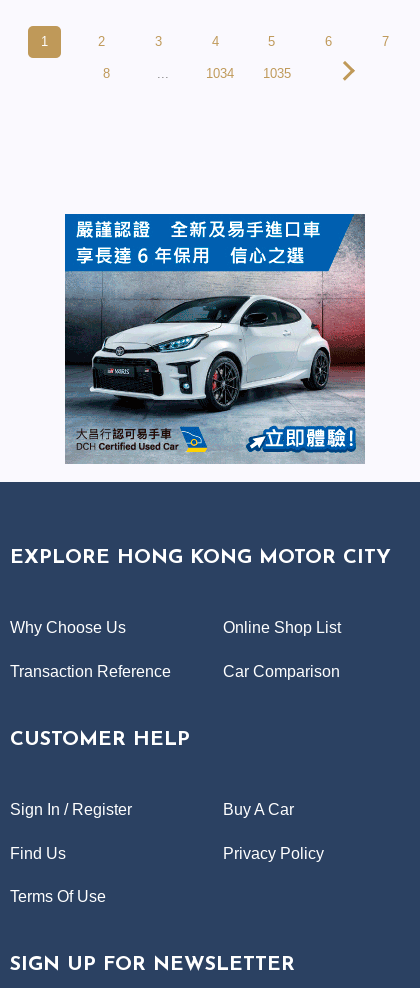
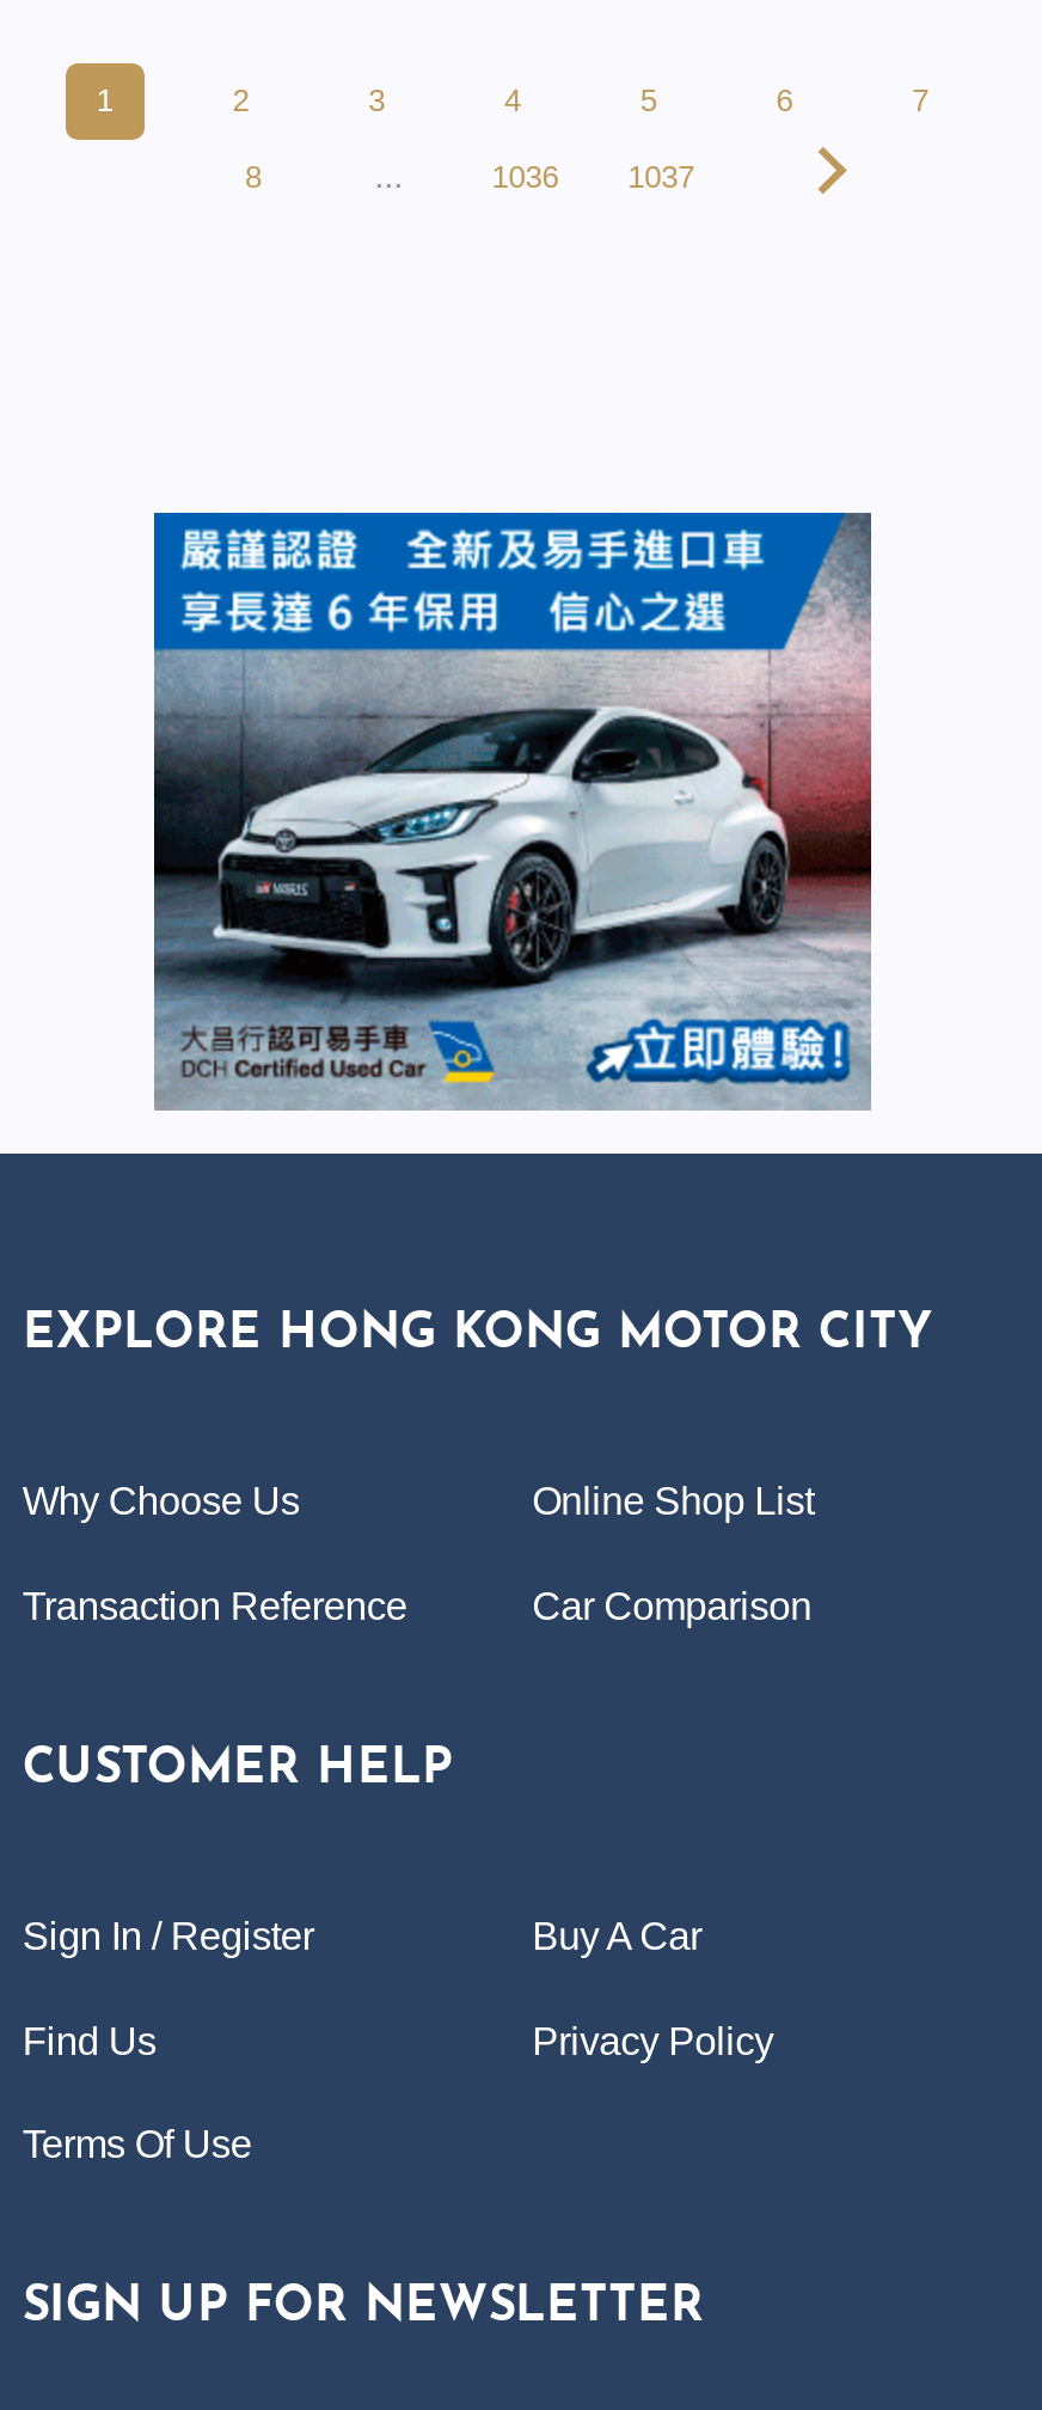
- 1034
+ 1036

- 1035
+ 1037
